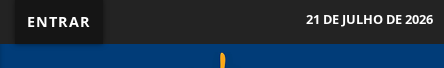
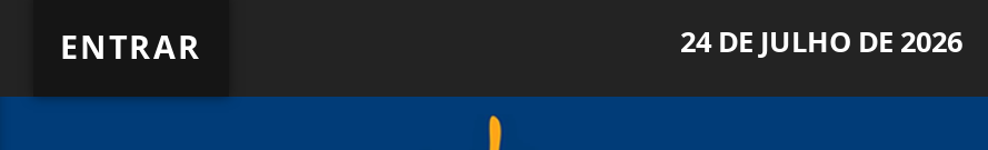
- 21 DE JULHO DE 2026
+ 24 DE JULHO DE 2026
